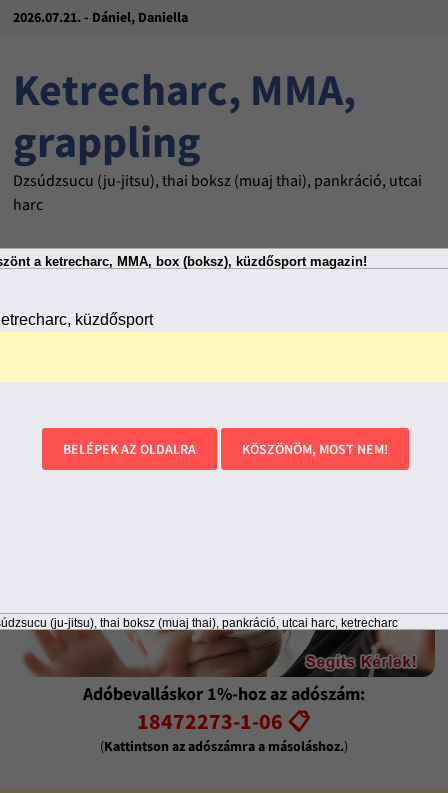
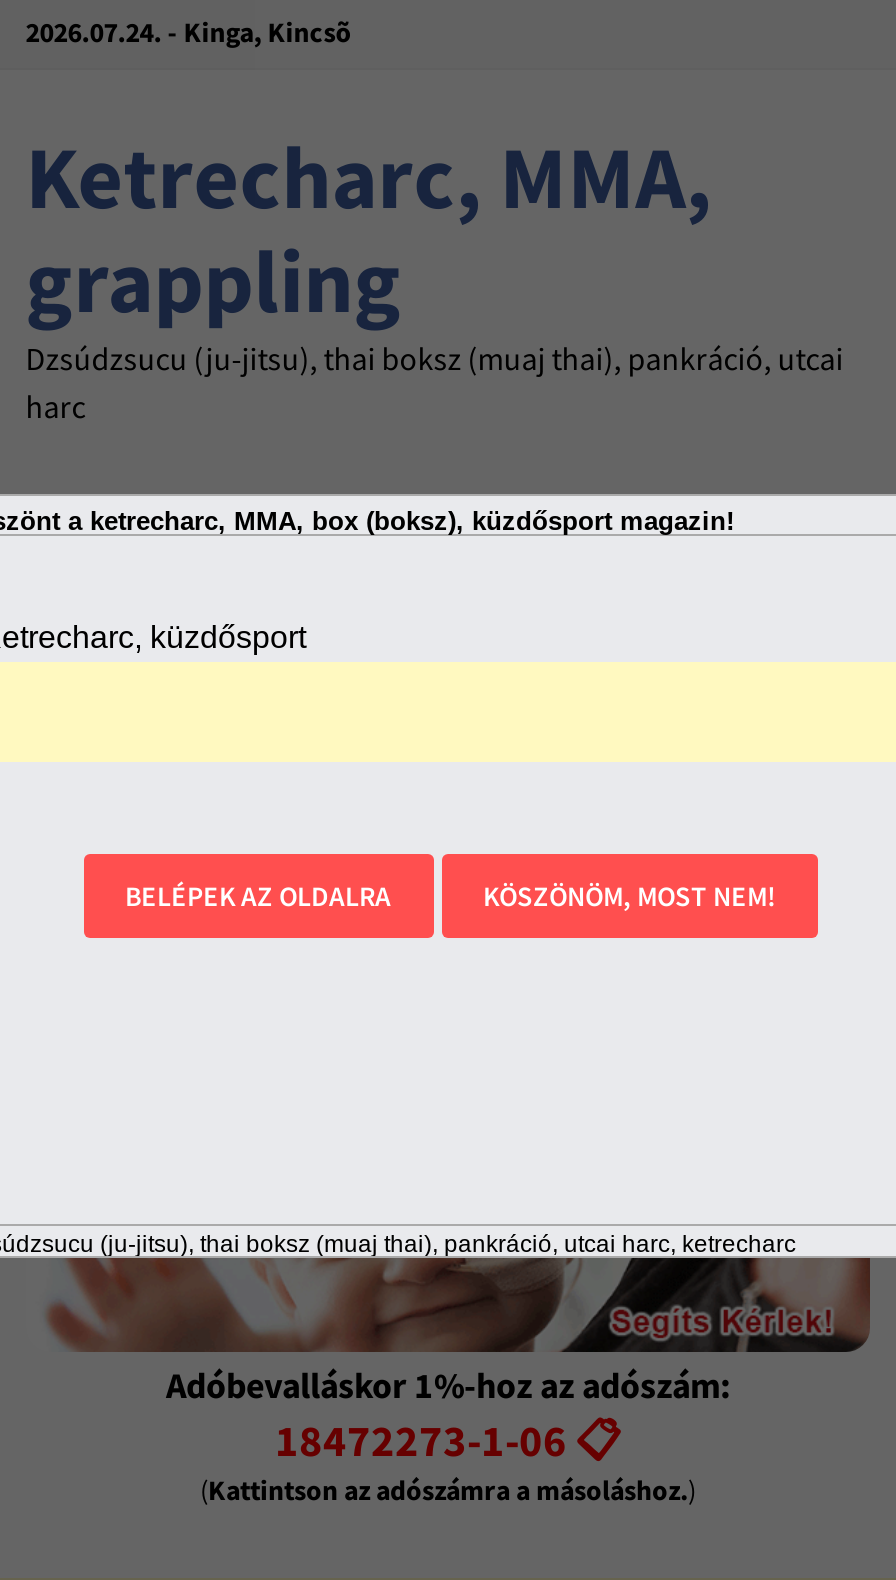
- 2026.07.21. - Dániel, Daniella
+ 2026.07.24. - Kinga, Kincsõ
